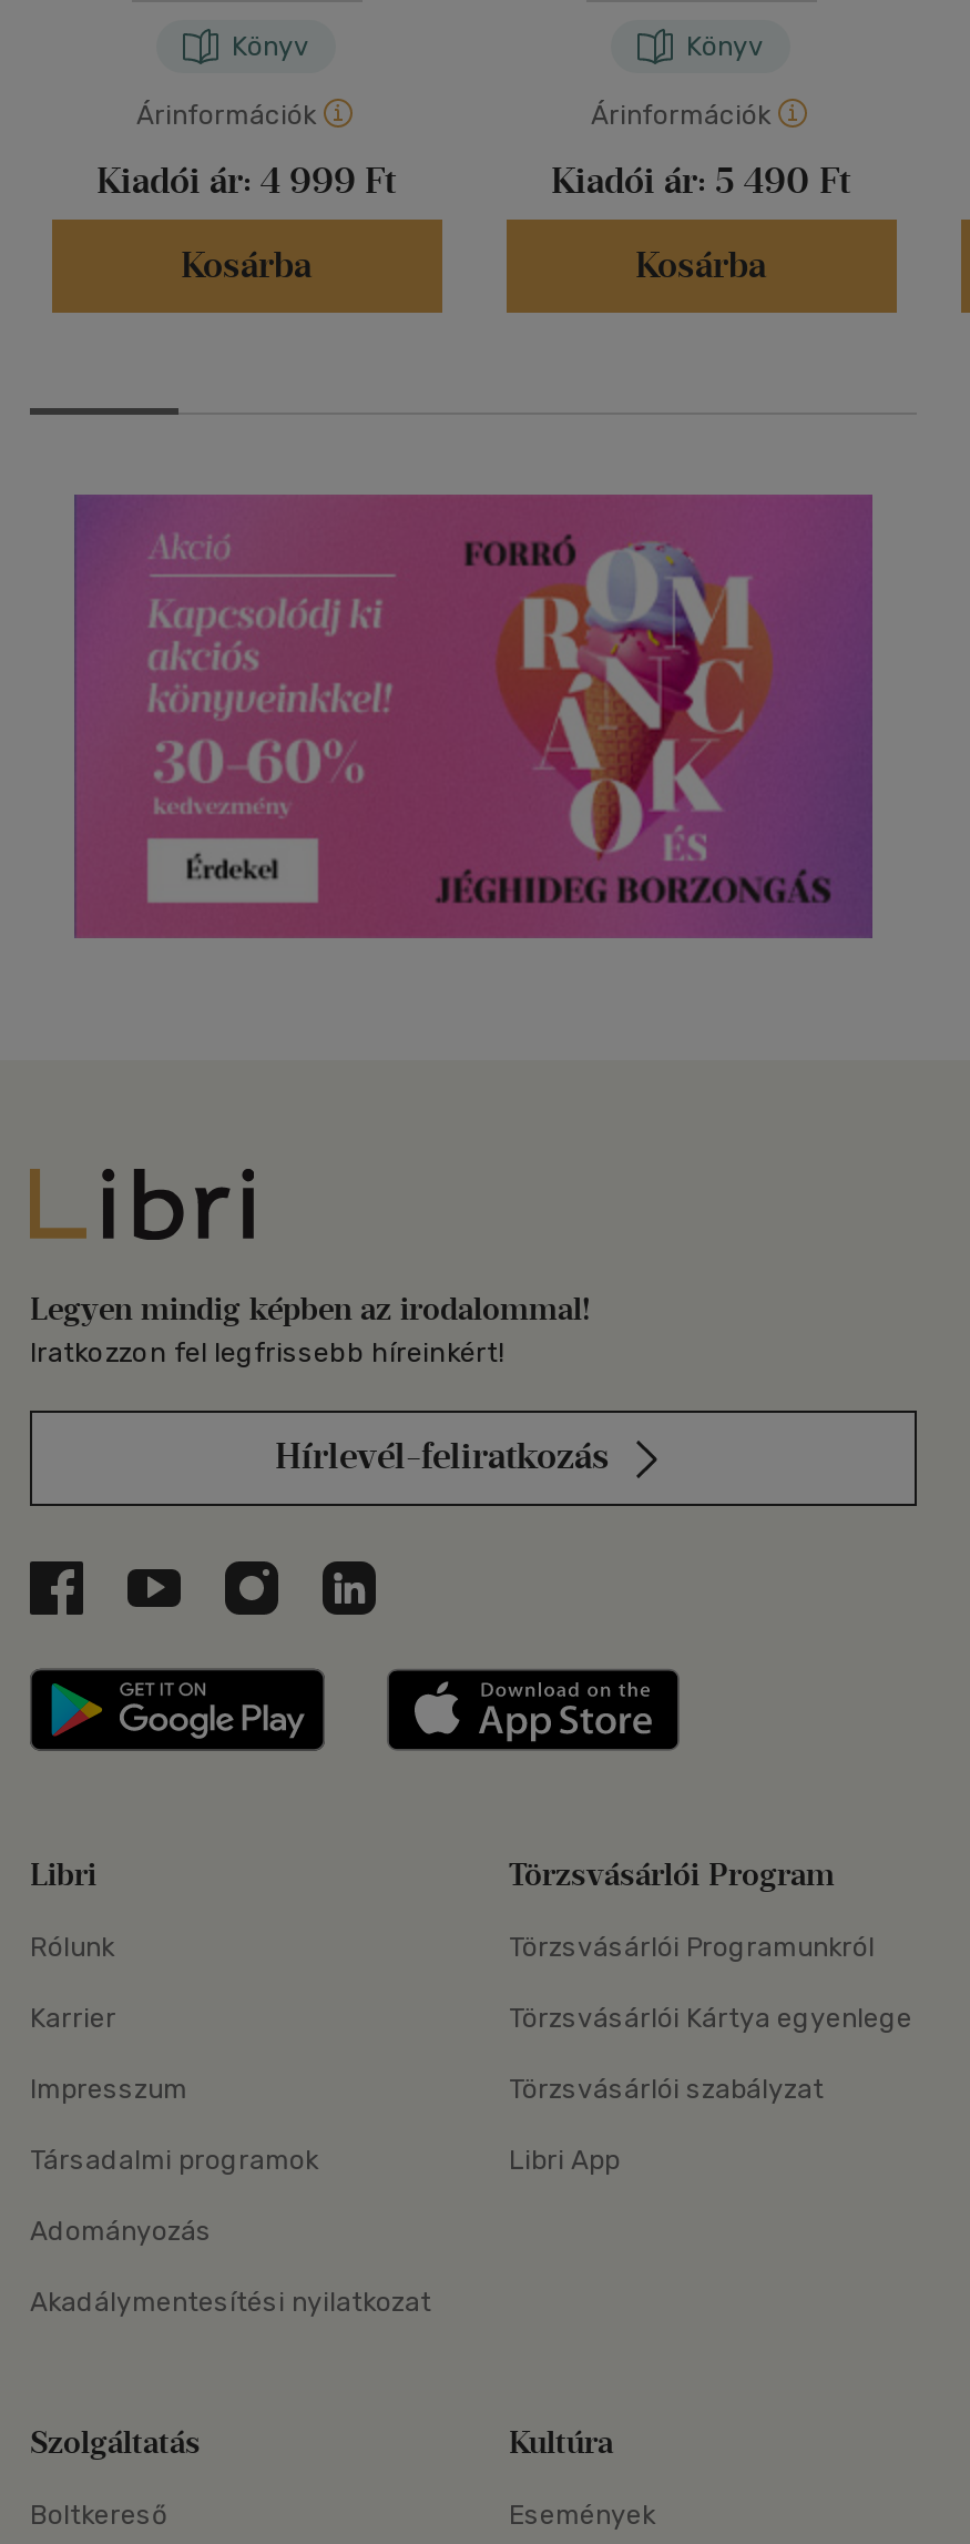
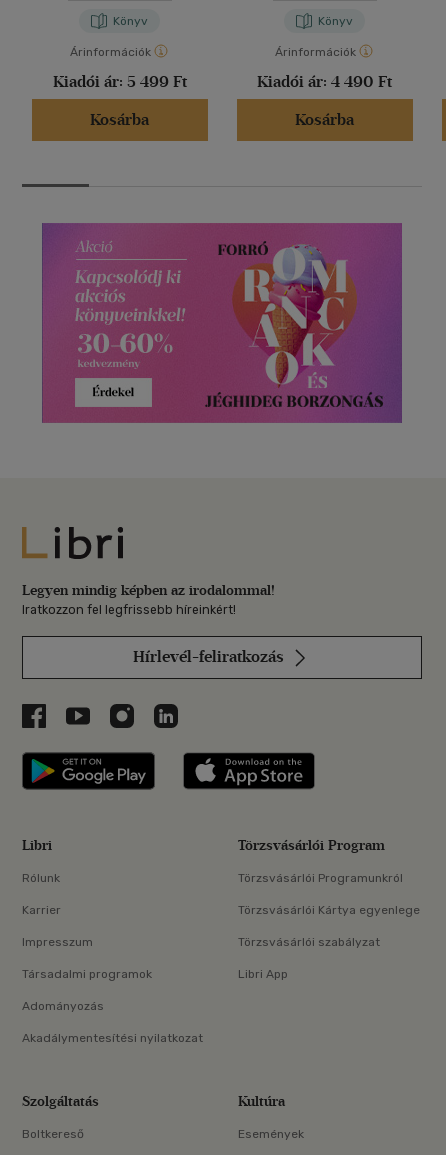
- Kiadói ár: 4 999 Ft
+ Kiadói ár: 5 499 Ft

- Kiadói ár: 5 490 Ft
+ Kiadói ár: 4 490 Ft
